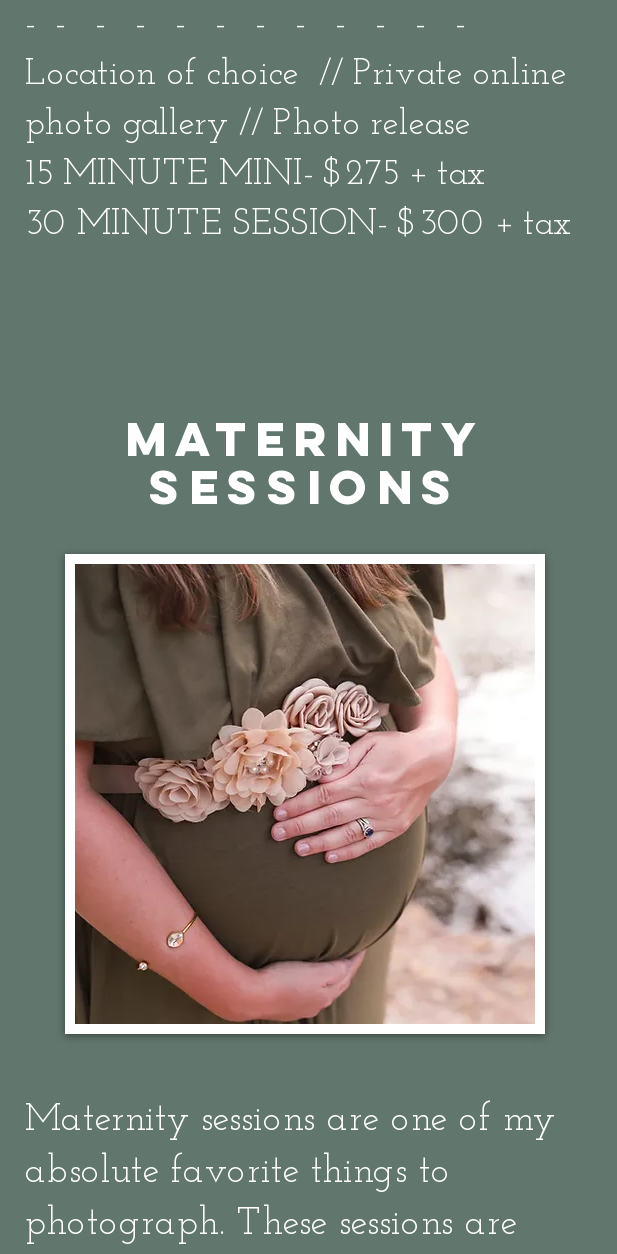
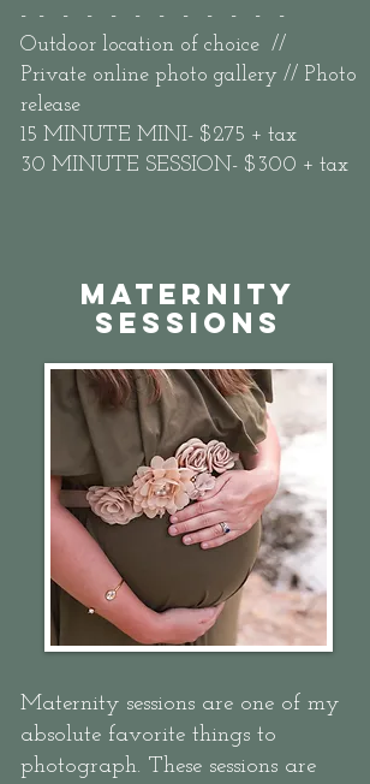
- Location of choice // Private online
- photo gallery // Photo release
+ Outdoor location of choice //
+ Private online photo gallery // Photo
+ release
